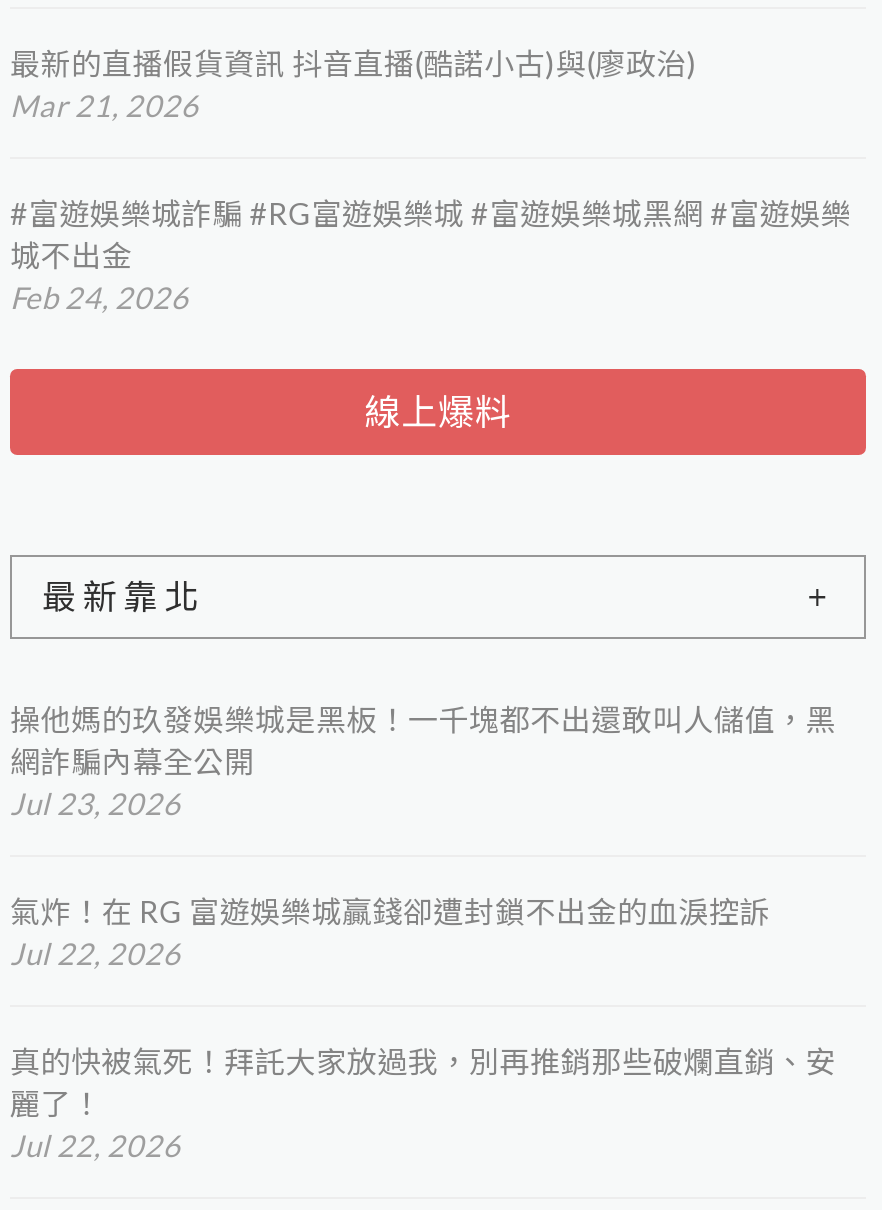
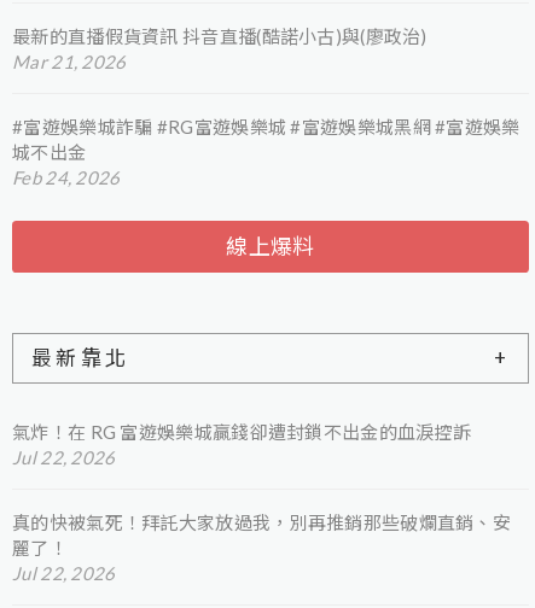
- 操他媽的玖發娛樂城是黑板！一千塊都不出還敢叫人儲值，黑
- 網詐騙內幕全公開
- Jul 23, 2026
